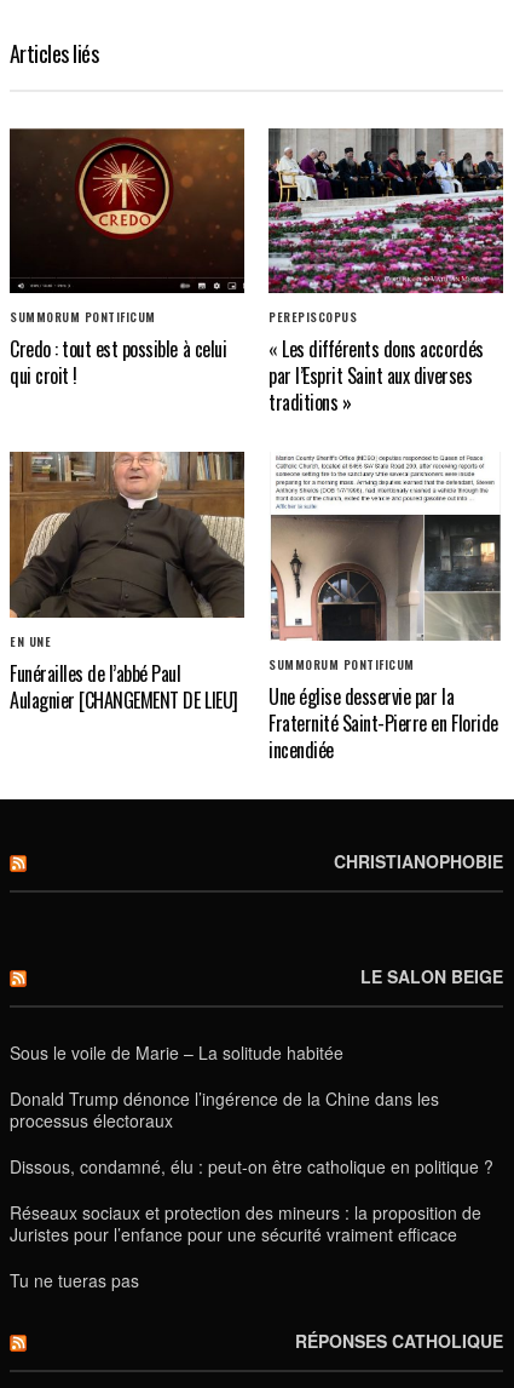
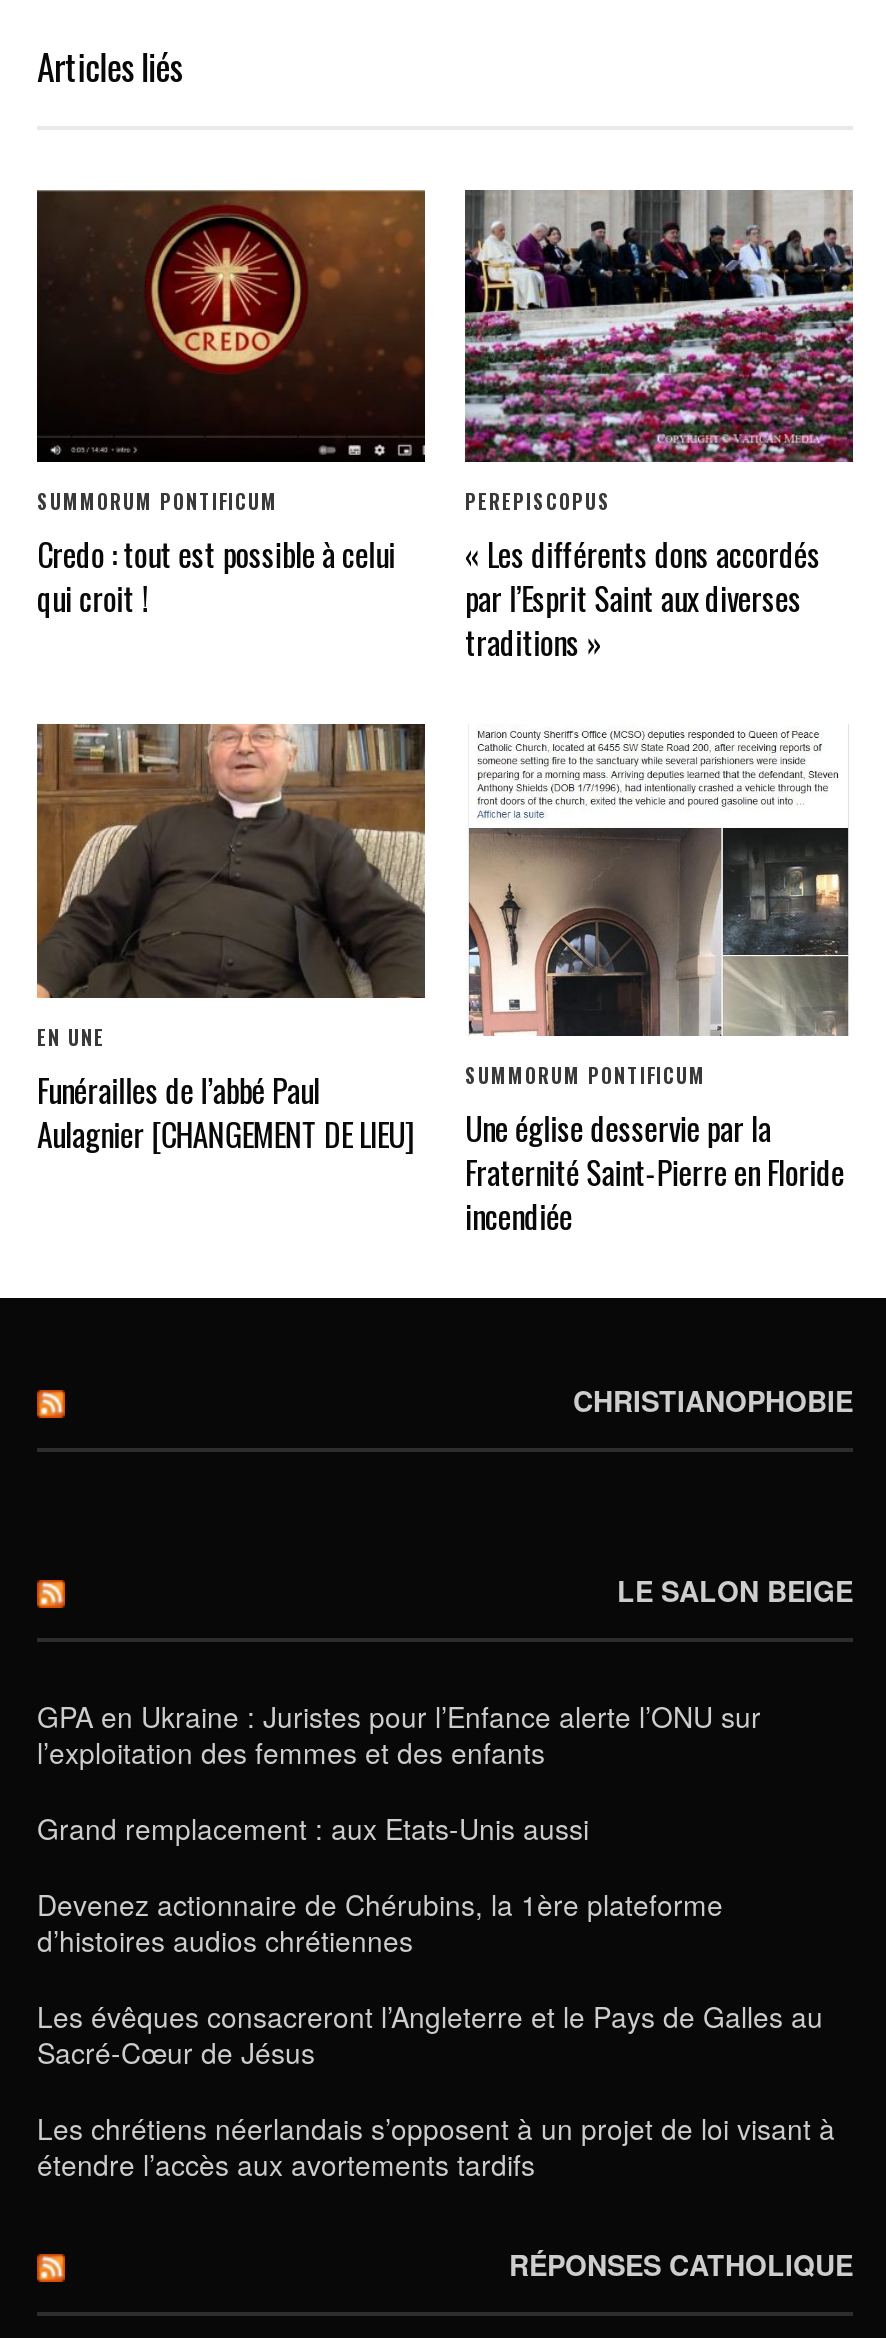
- Sous le voile de Marie – La solitude habitée
+ GPA en Ukraine : Juristes pour l’Enfance alerte l’ONU sur
+ l’exploitation des femmes et des enfants

- Donald Trump dénonce l’ingérence de la Chine dans les
- processus électoraux
+ Grand remplacement : aux Etats-Unis aussi

- Dissous, condamné, élu : peut-on être catholique en politique ?
+ Devenez actionnaire de Chérubins, la 1ère plateforme
+ d’histoires audios chrétiennes

- Réseaux sociaux et protection des mineurs : la proposition de
- Juristes pour l’enfance pour une sécurité vraiment efficace
+ Les évêques consacreront l’Angleterre et le Pays de Galles au
+ Sacré-Cœur de Jésus

- Tu ne tueras pas
+ Les chrétiens néerlandais s’opposent à un projet de loi visant à
+ étendre l’accès aux avortements tardifs
